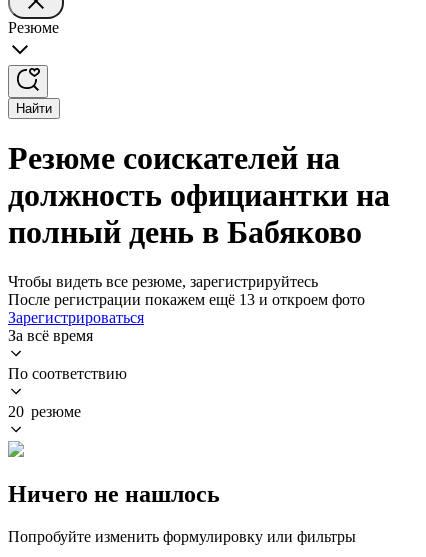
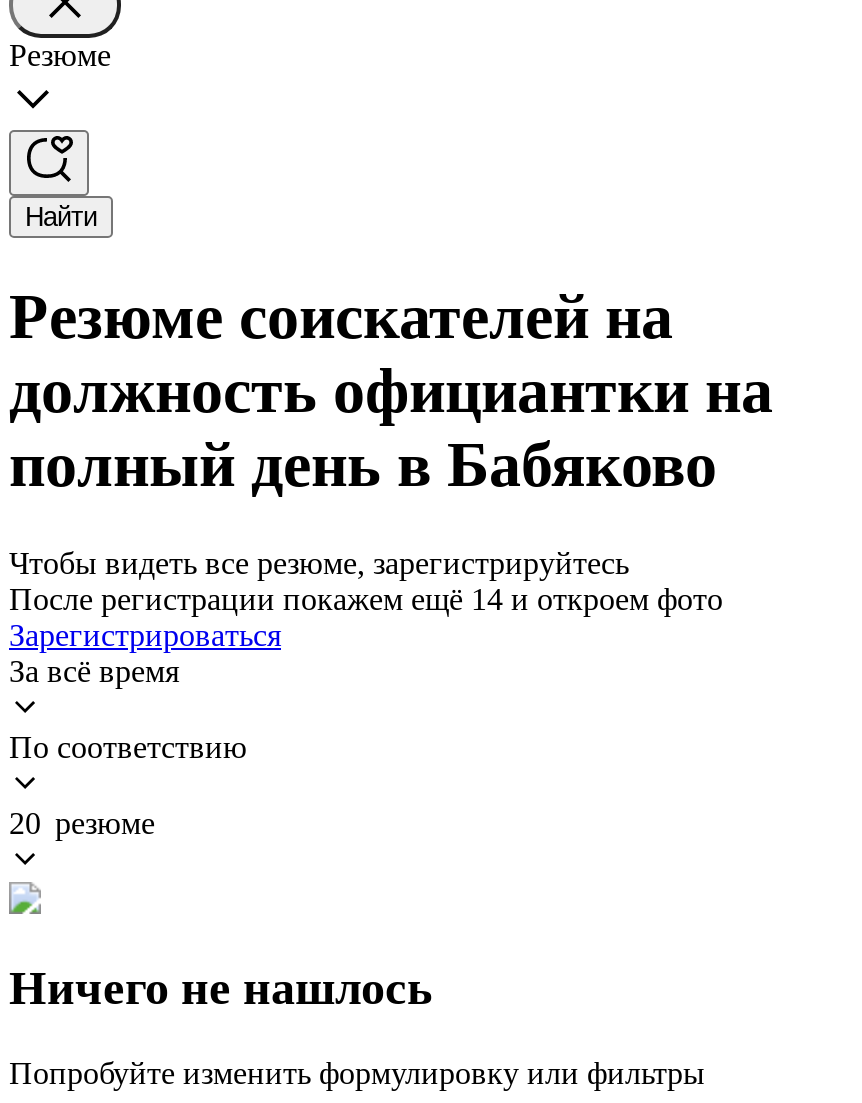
- После регистрации покажем ещё 13 и откроем фото
+ После регистрации покажем ещё 14 и откроем фото
